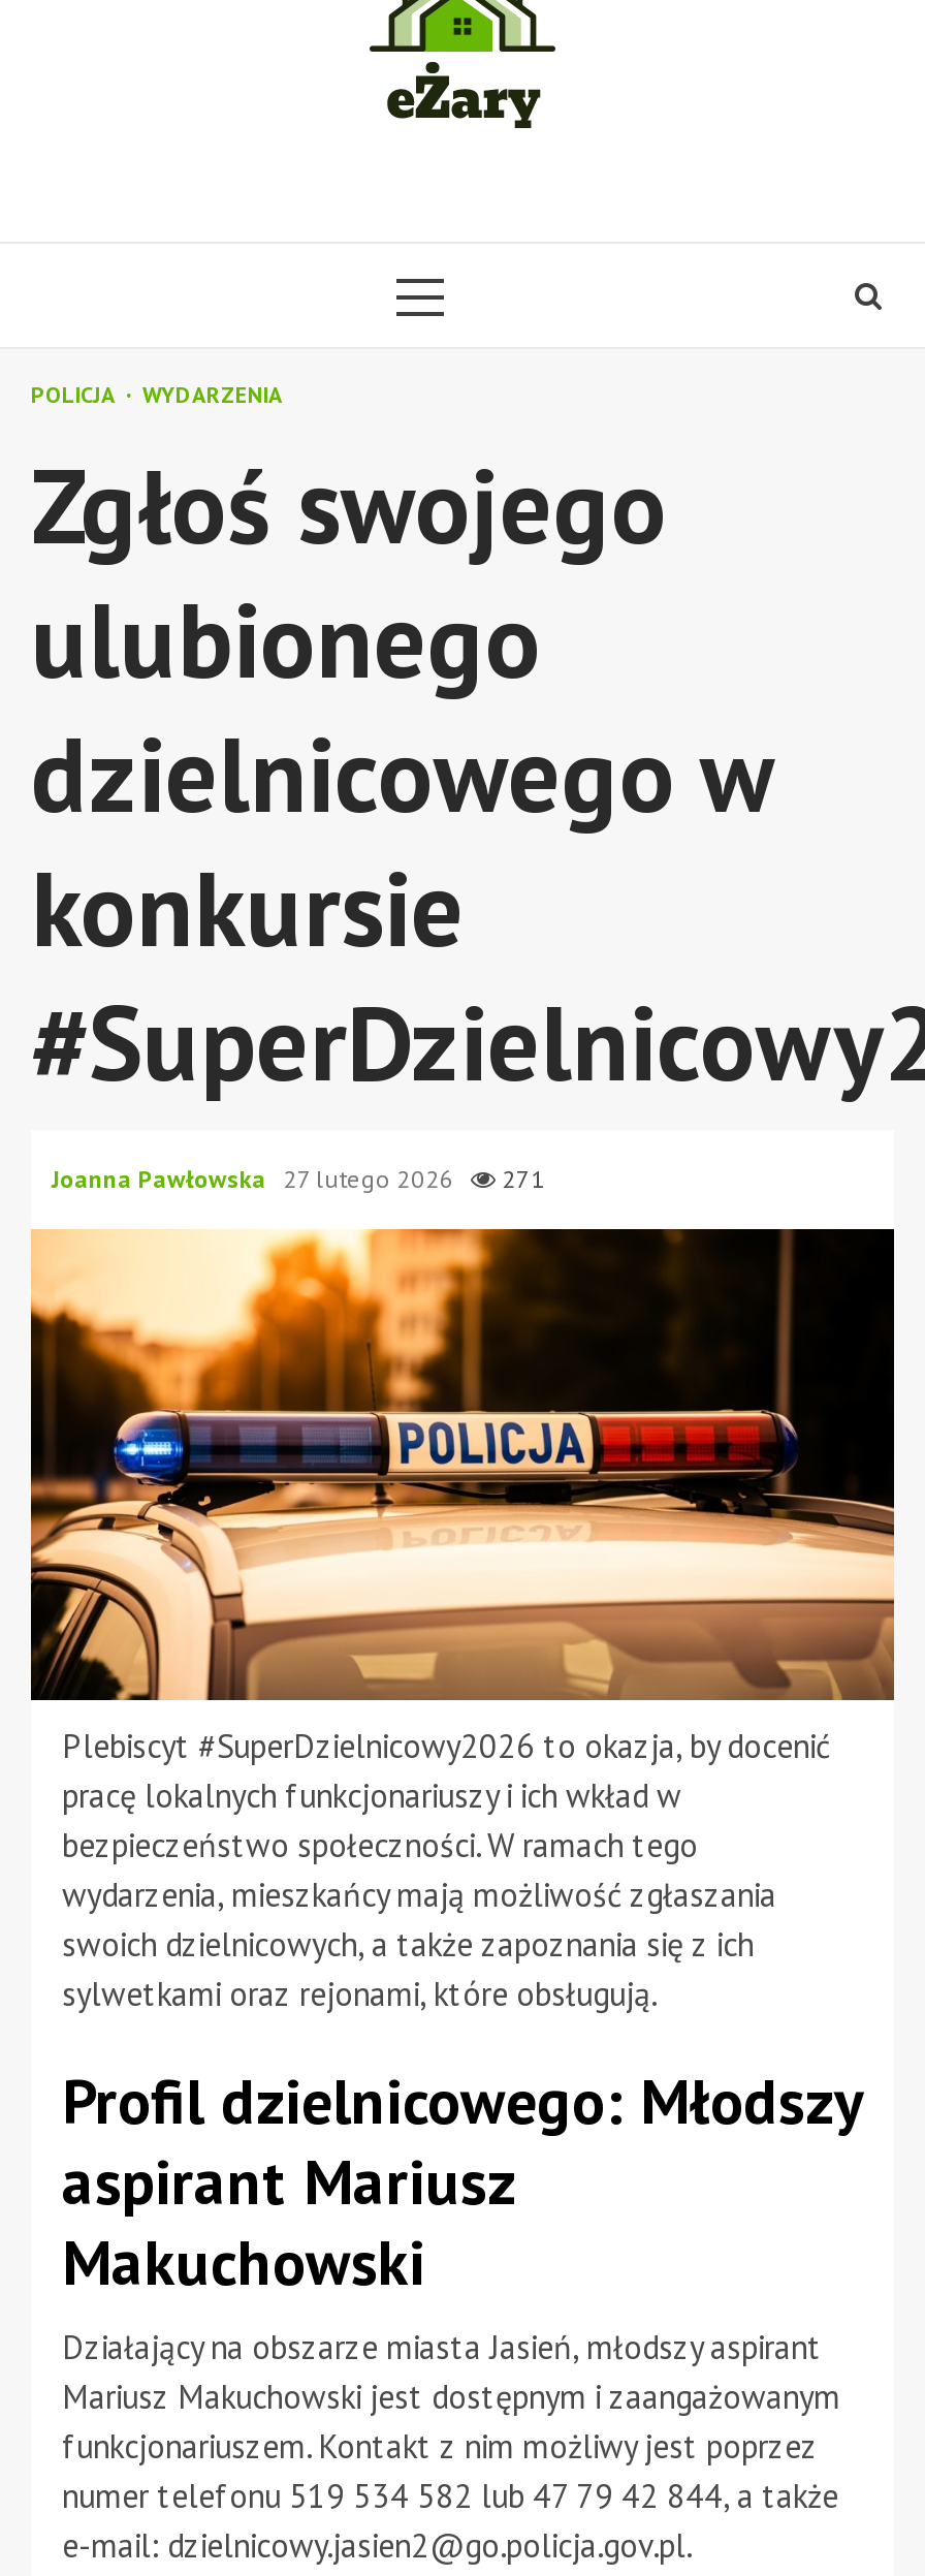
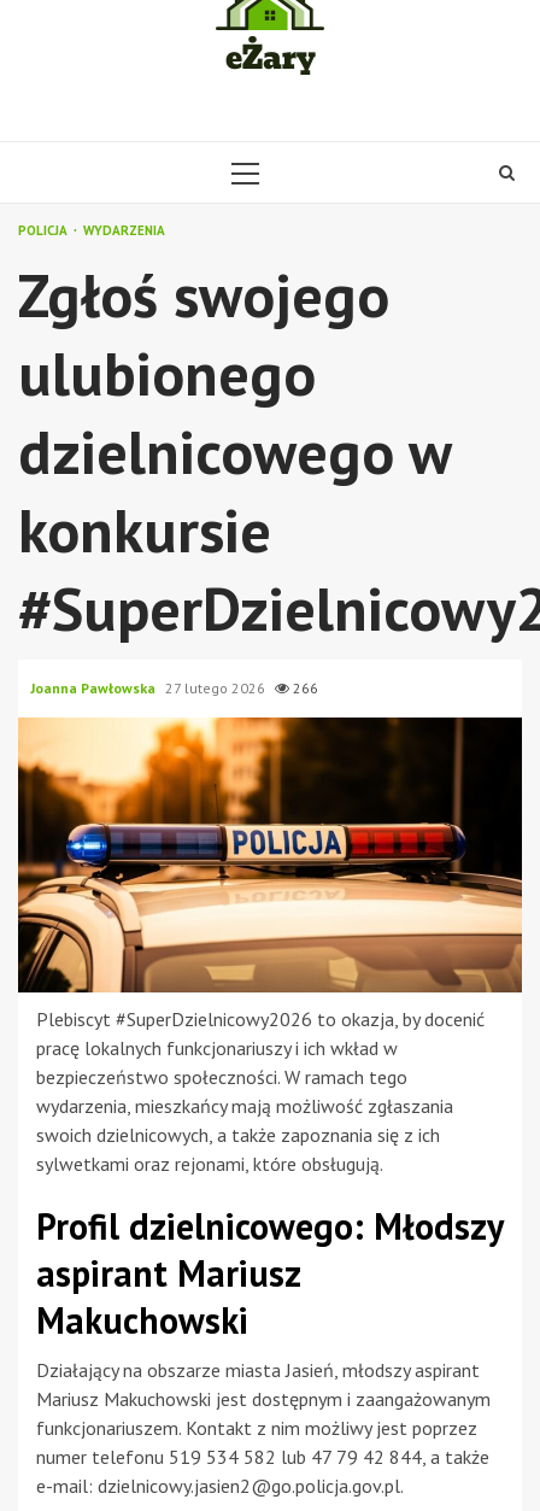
- Joanna Pawłowska 27 lutego 2026 271
+ Joanna Pawłowska 27 lutego 2026 266
